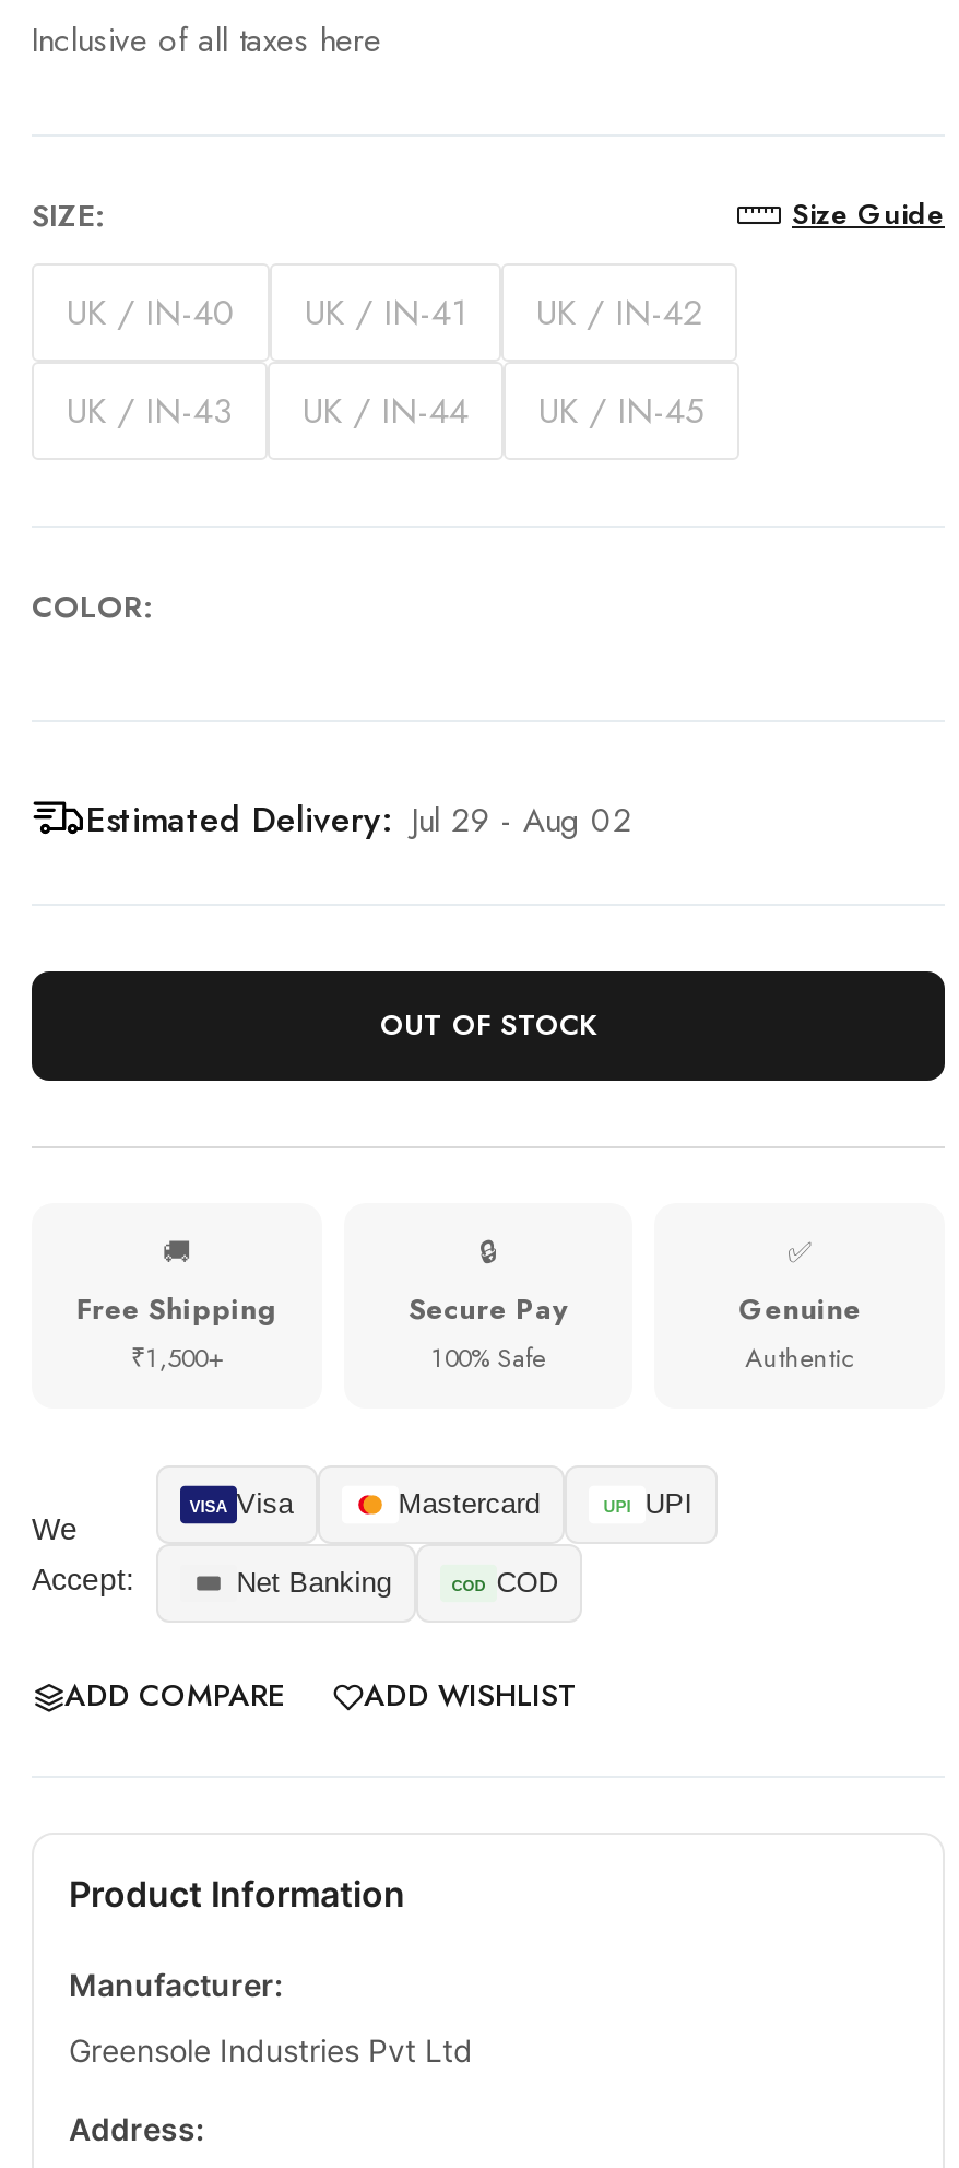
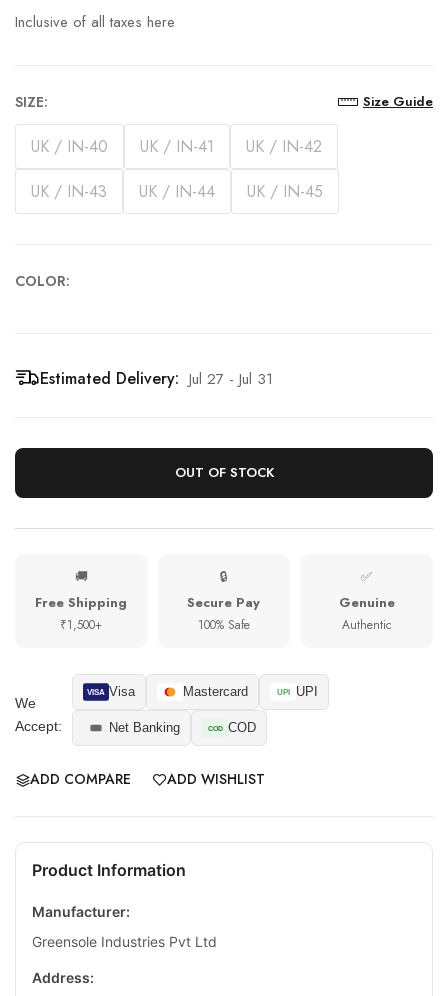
- Estimated Delivery: Jul 29 - Aug 02
+ Estimated Delivery: Jul 27 - Jul 31
